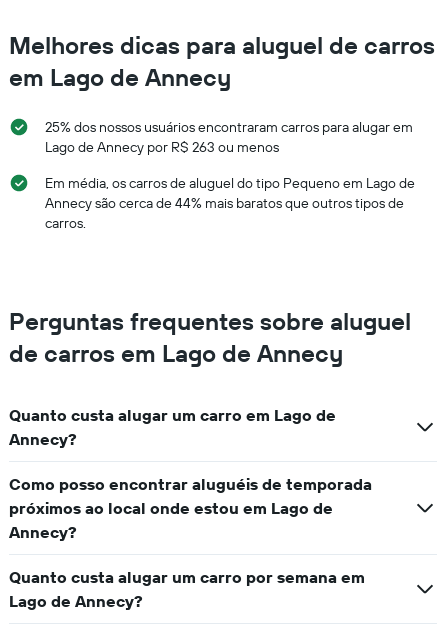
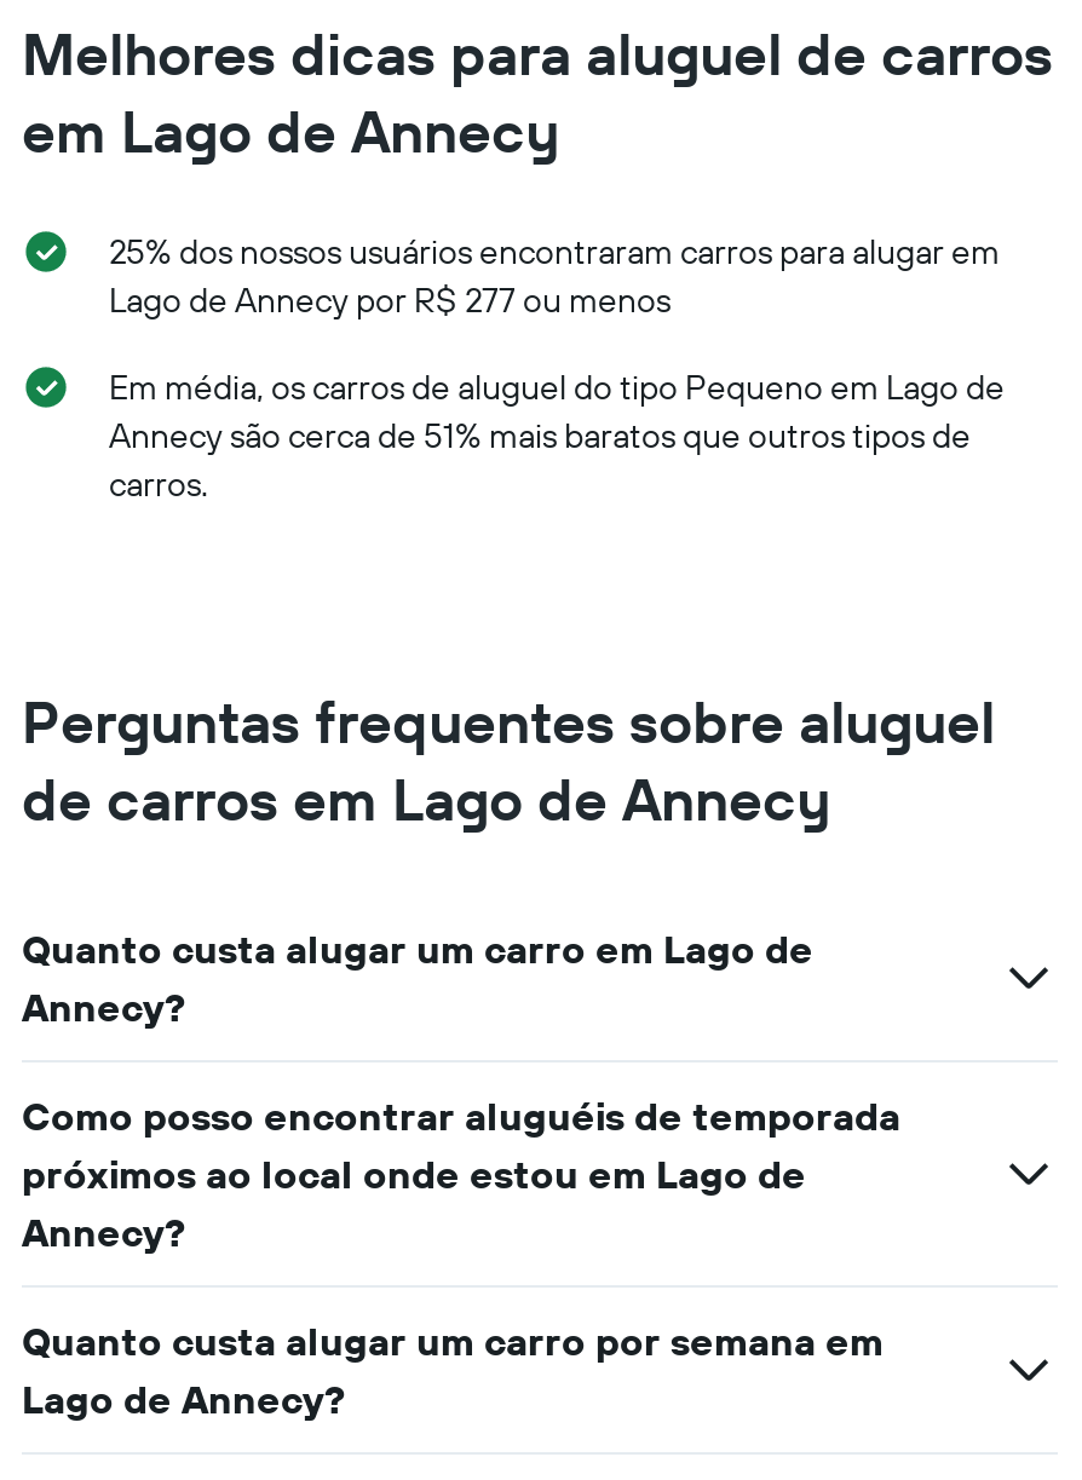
- Lago de Annecy por R$ 263 ou menos
+ Lago de Annecy por R$ 277 ou menos

- Annecy são cerca de 44% mais baratos que outros tipos de
+ Annecy são cerca de 51% mais baratos que outros tipos de
